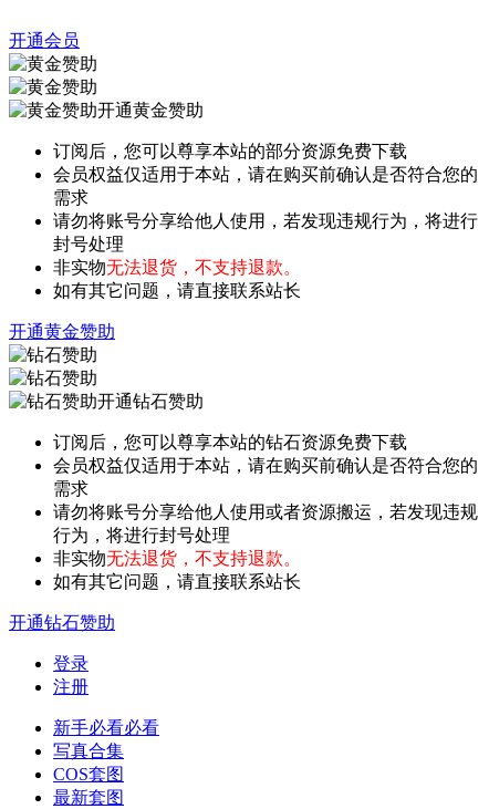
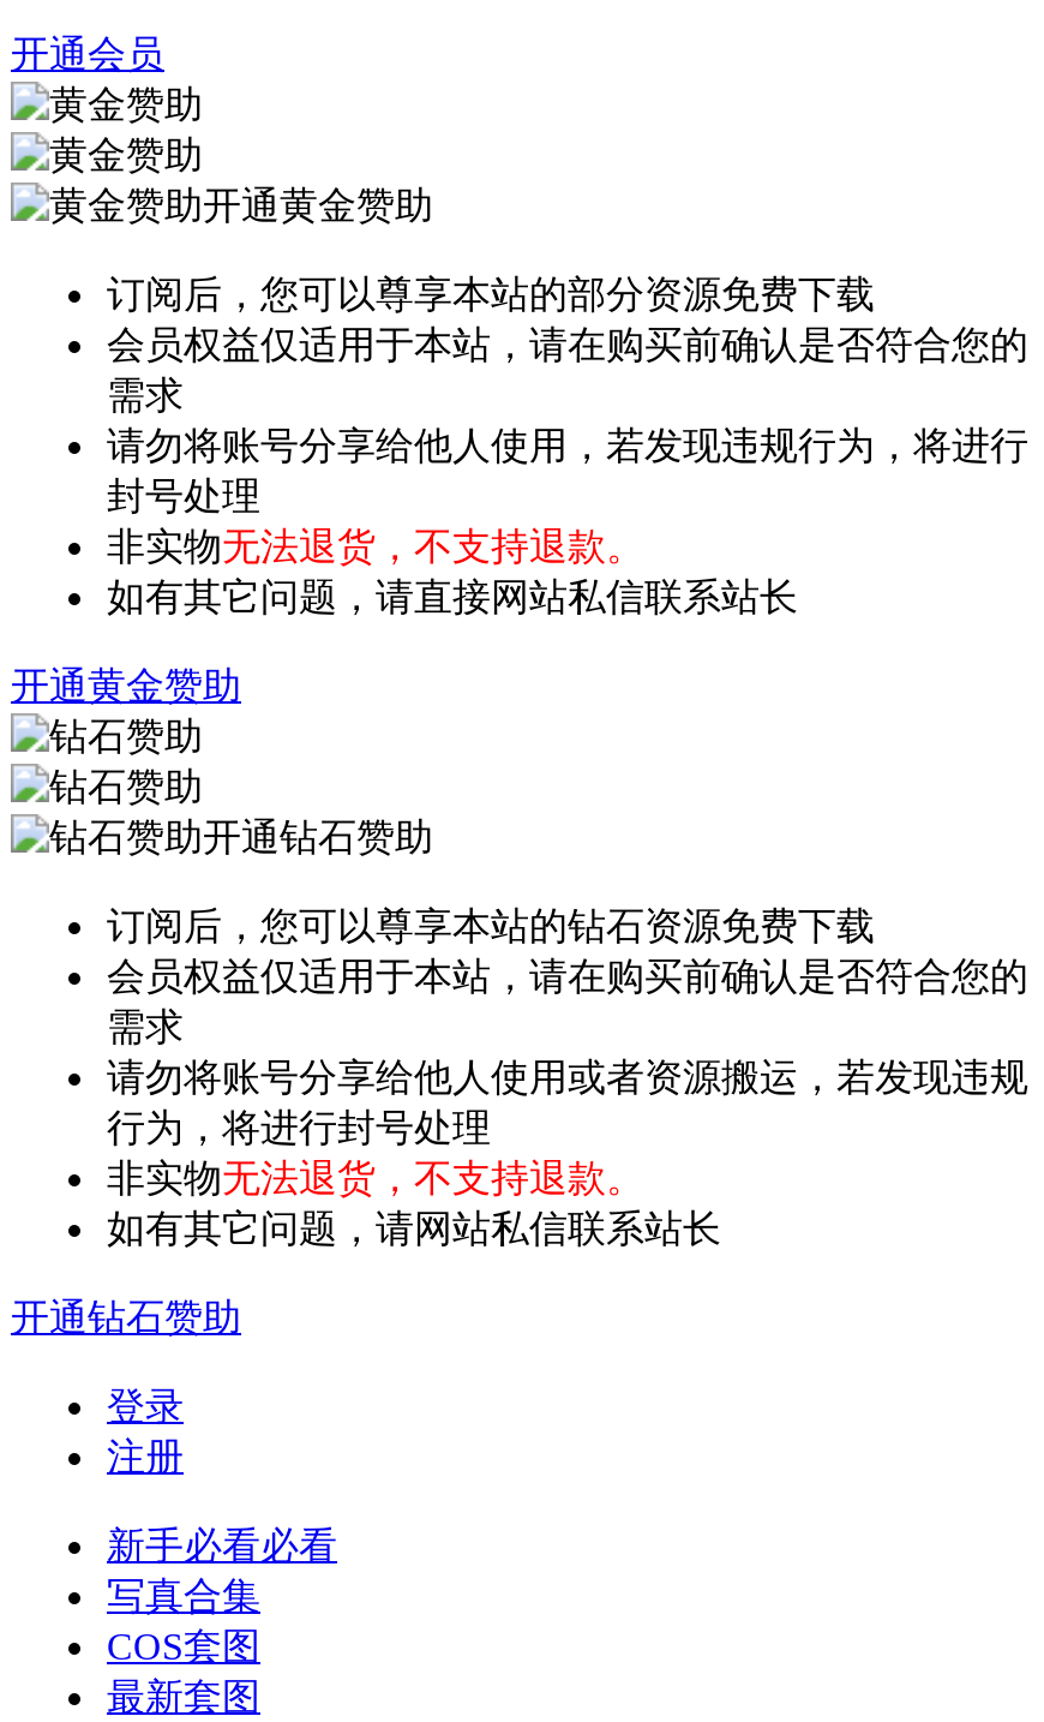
- 如有其它问题，请直接联系站长
+ 如有其它问题，请直接网站私信联系站长

- 如有其它问题，请直接联系站长
+ 如有其它问题，请网站私信联系站长
